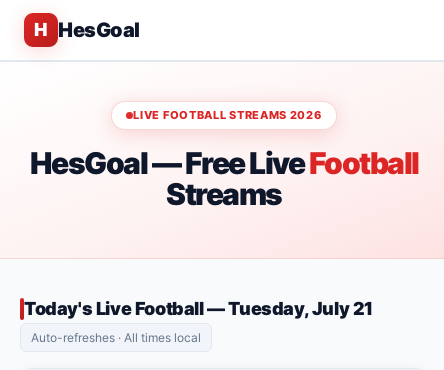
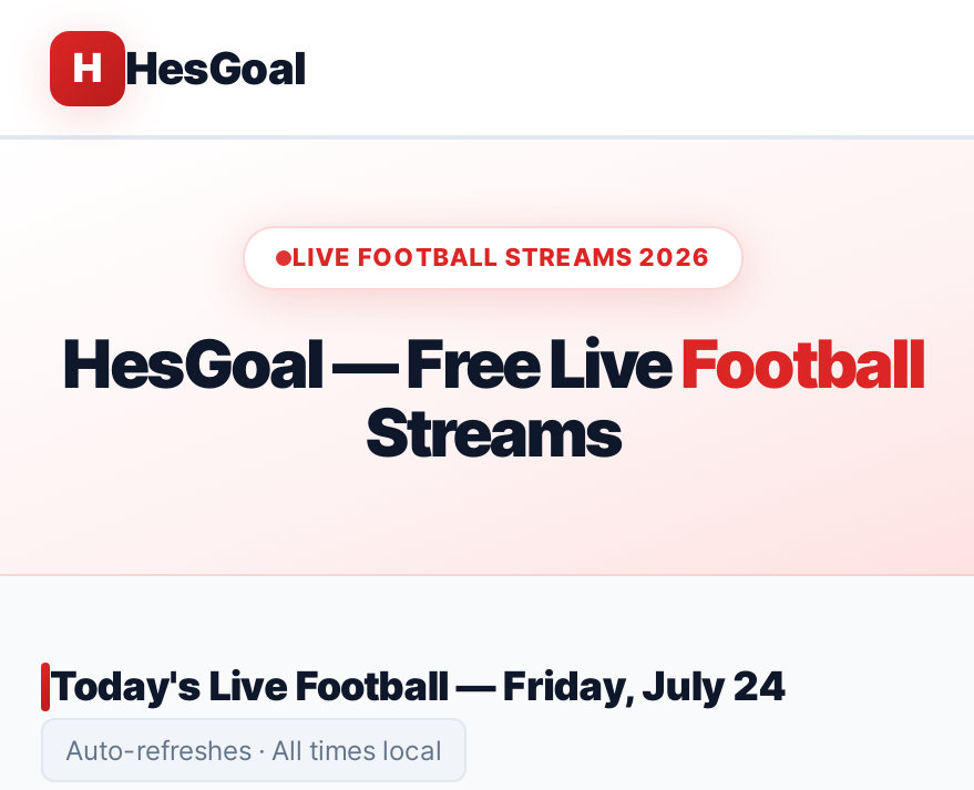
- Today's Live Football — Tuesday, July 21
+ Today's Live Football — Friday, July 24
